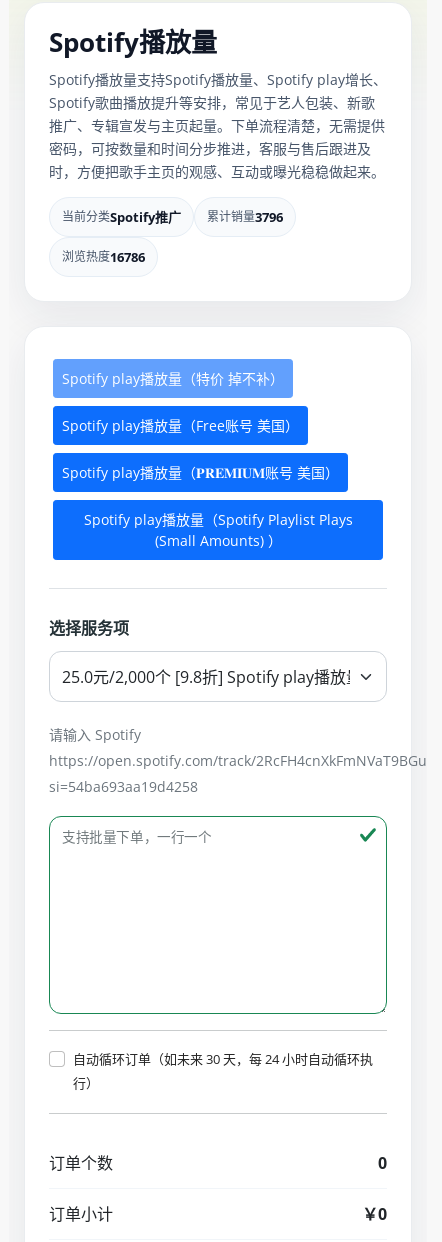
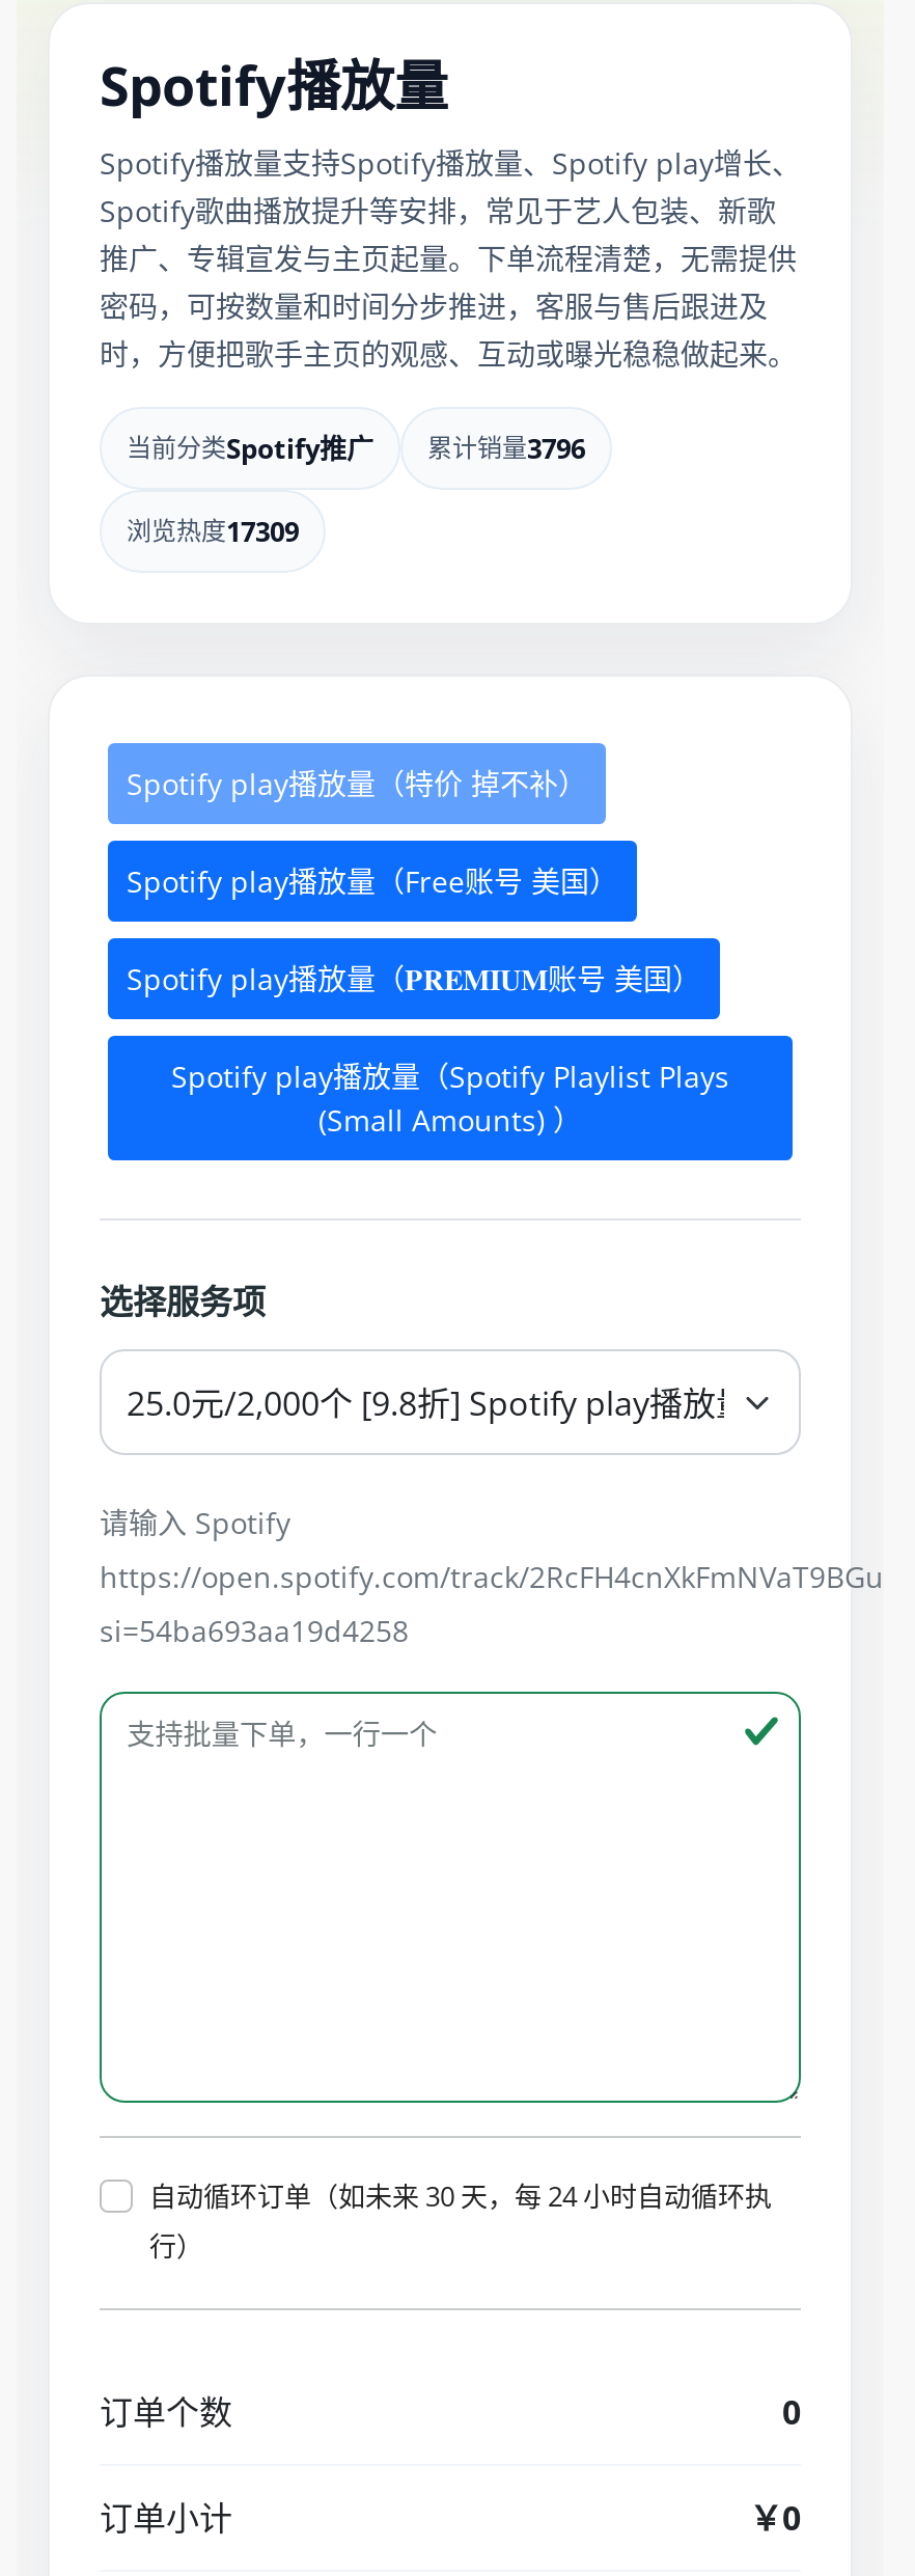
- 浏览热度16786
+ 浏览热度17309
